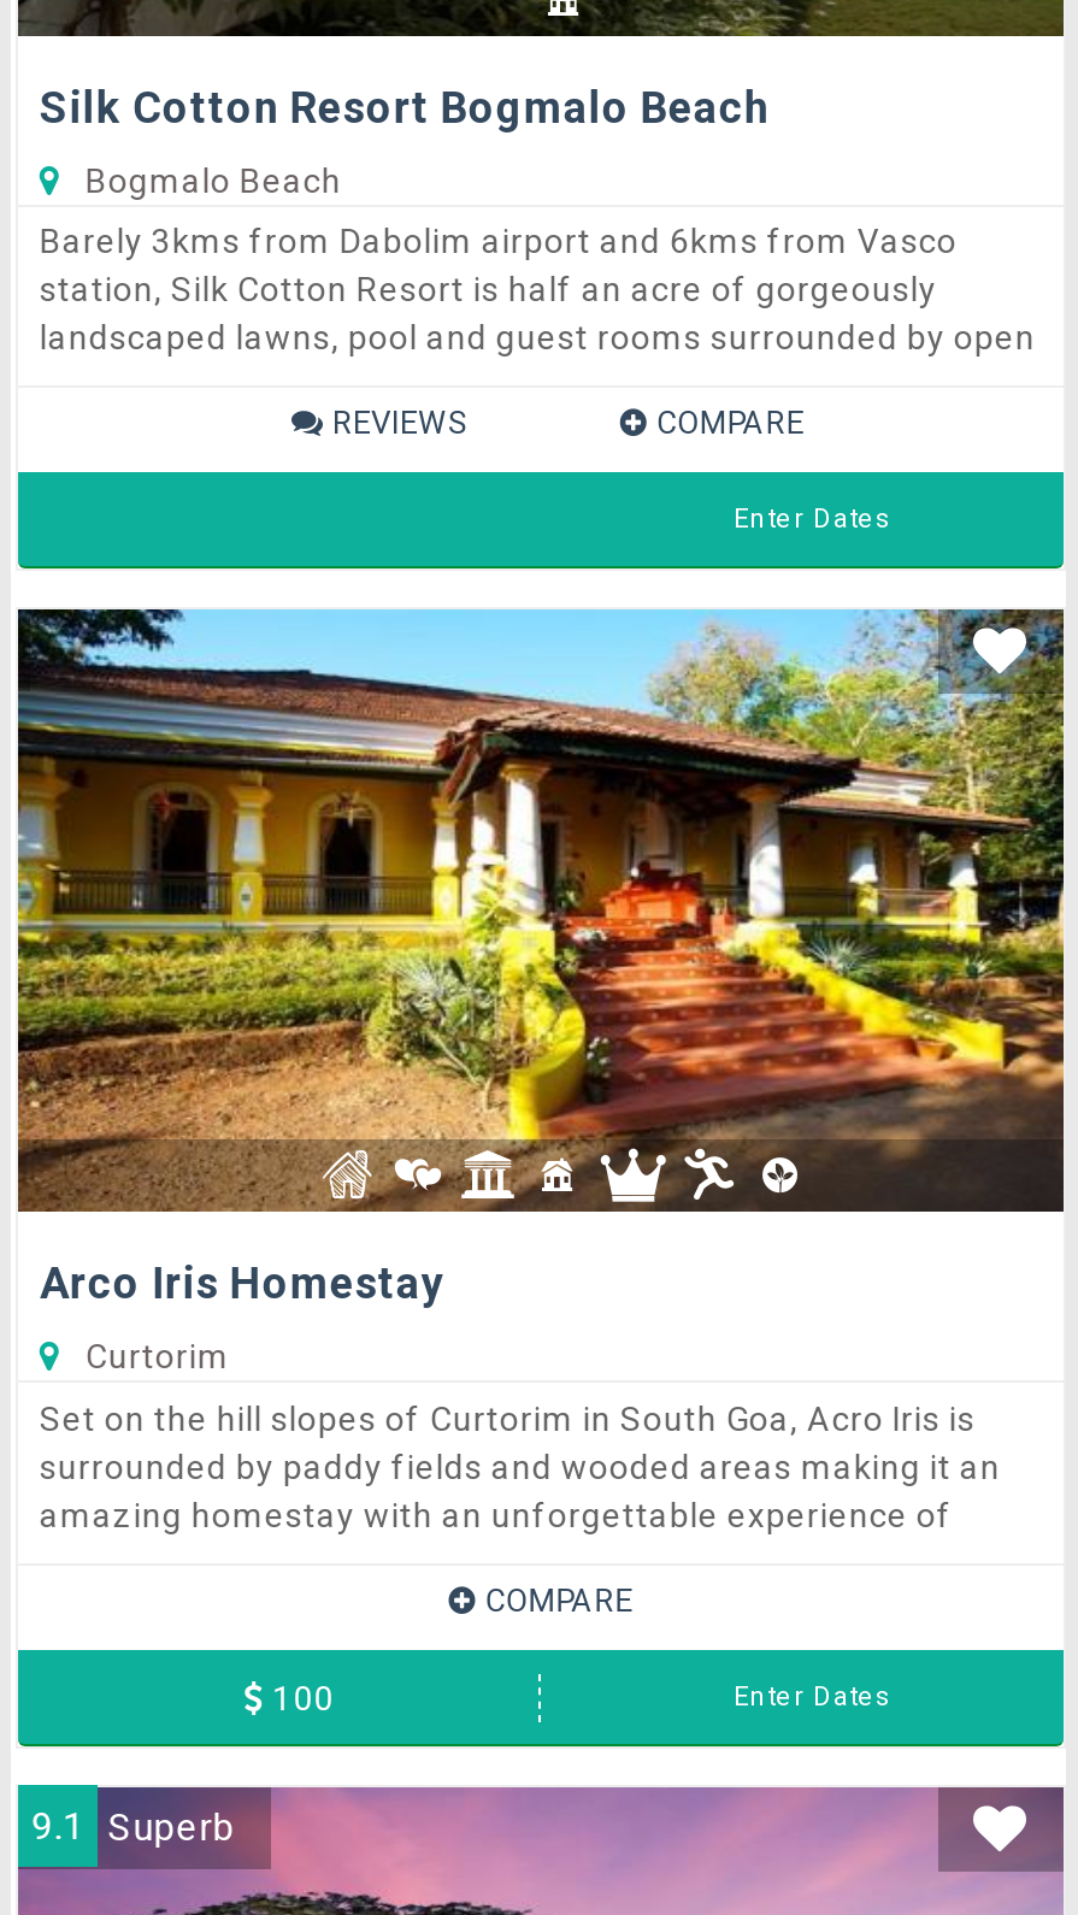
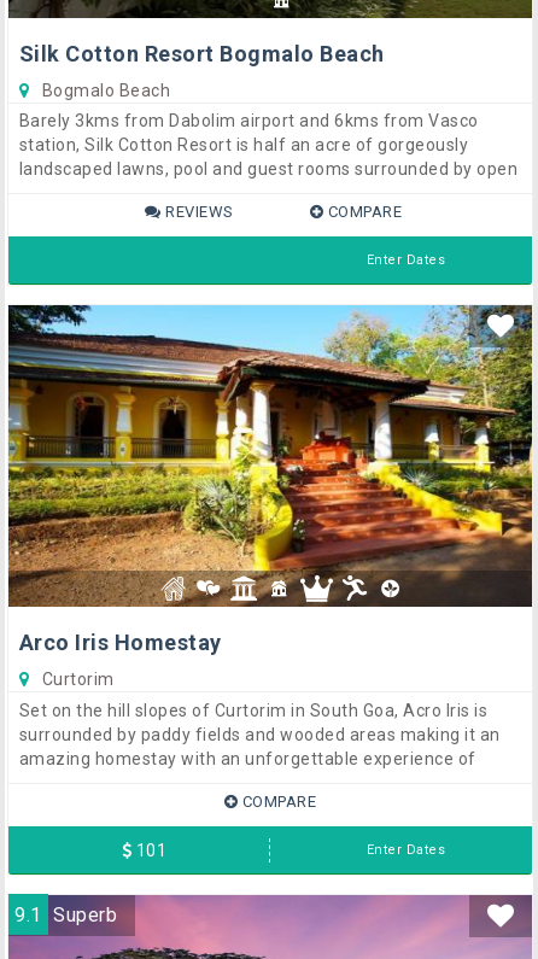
- 100
+ 101
